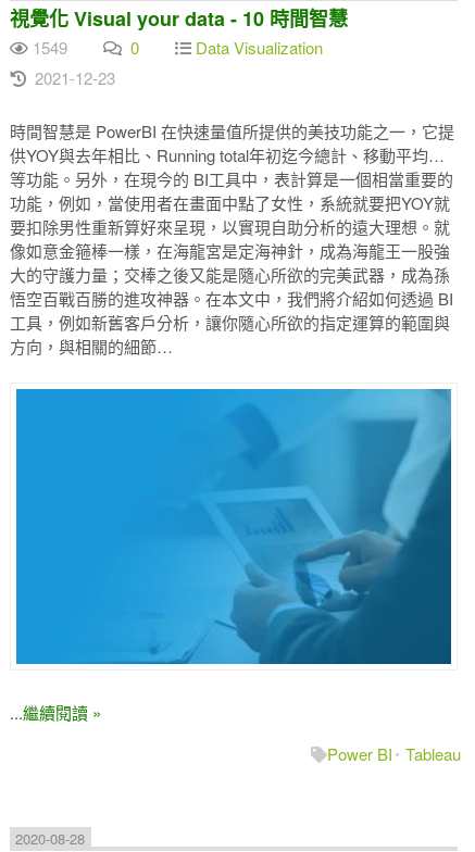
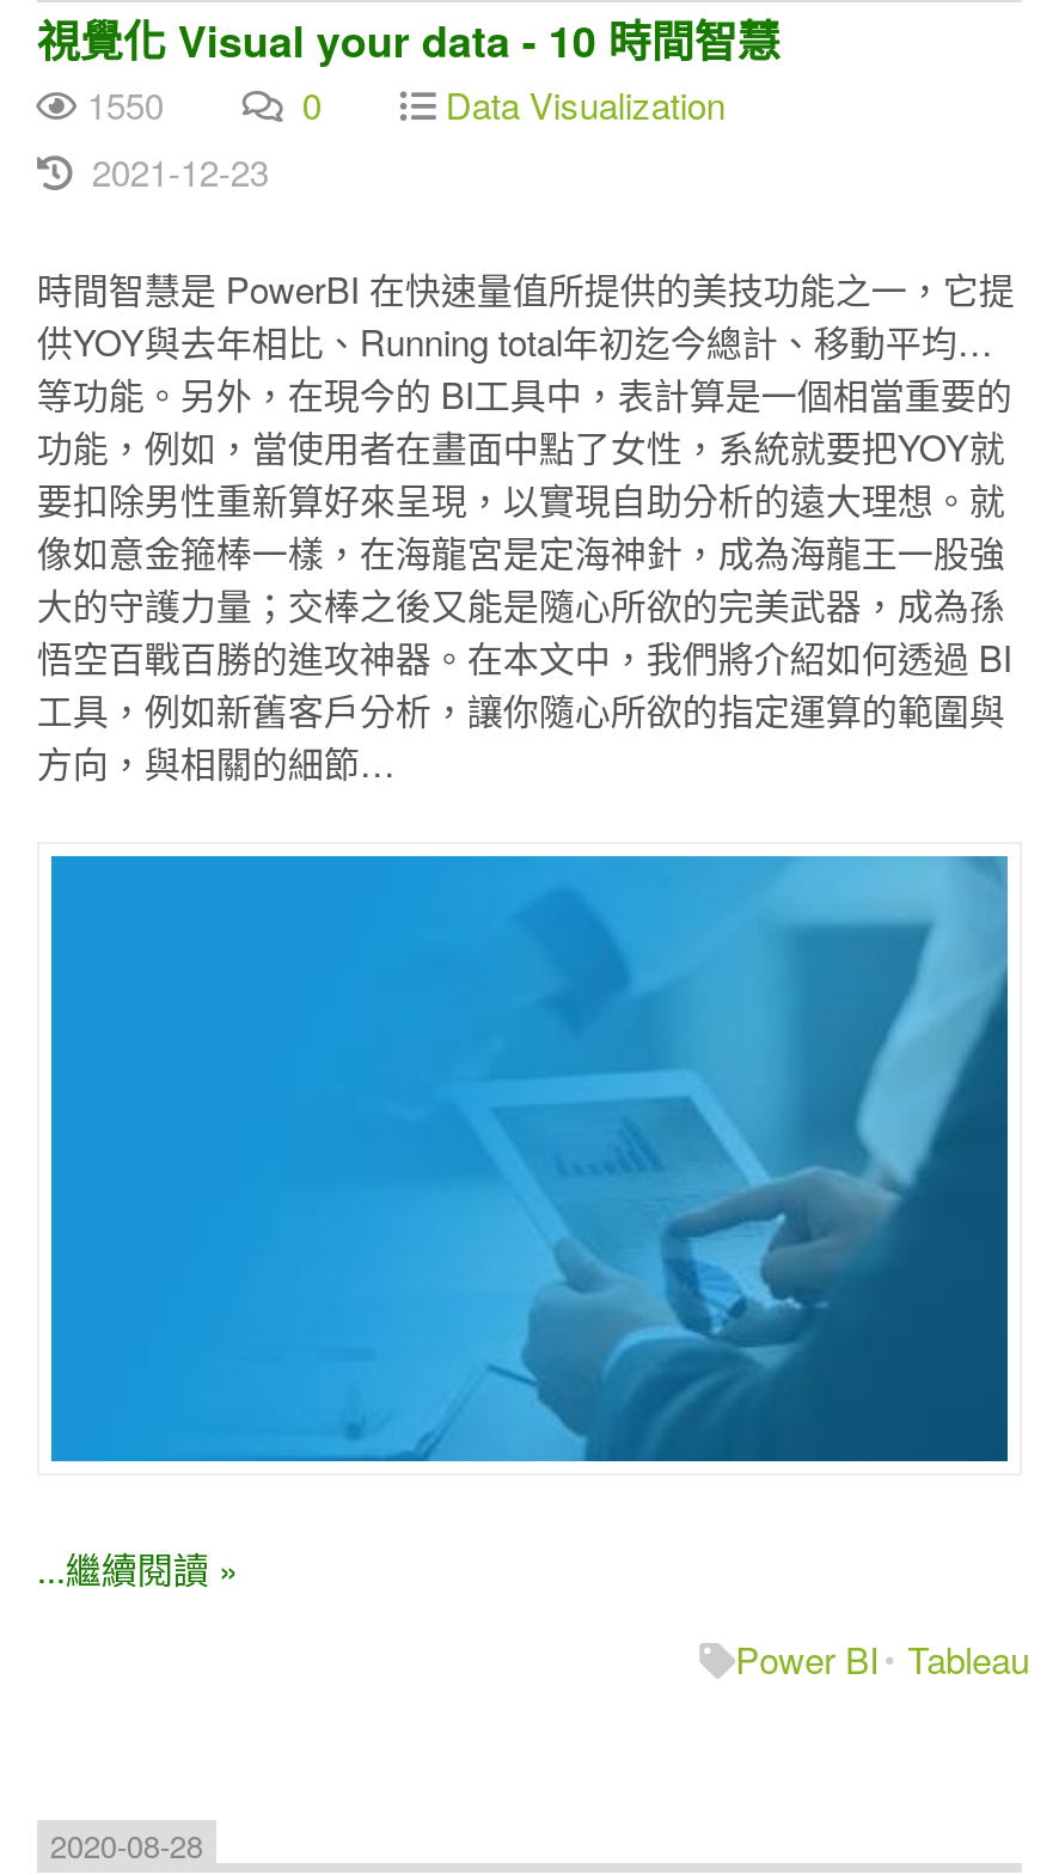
- 1549
+ 1550
